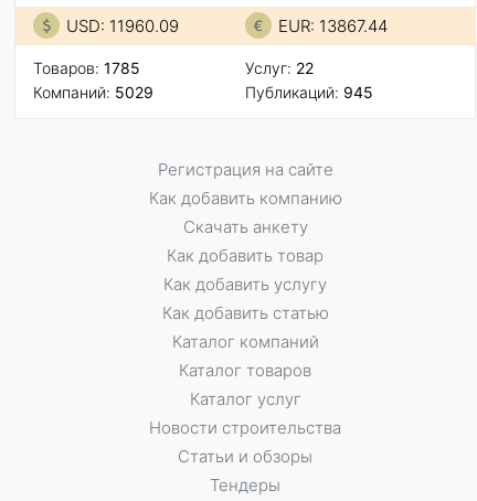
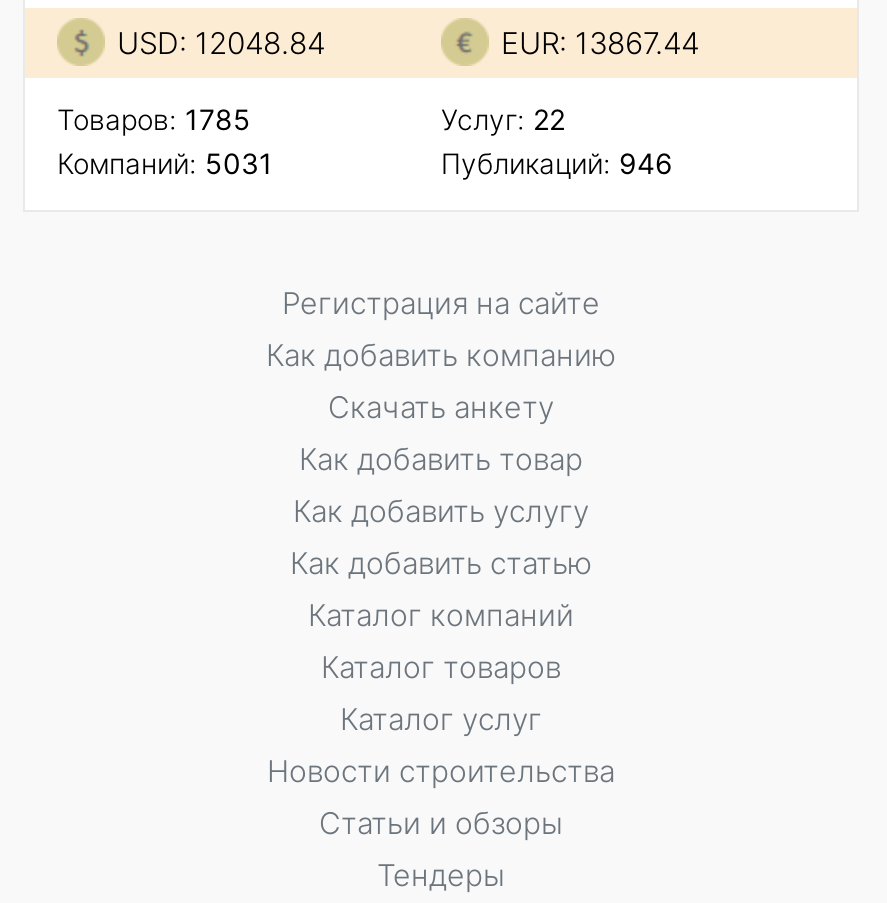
- USD: 11960.09
+ USD: 12048.84

- Компаний: 5029
+ Компаний: 5031

- Публикаций: 945
+ Публикаций: 946
